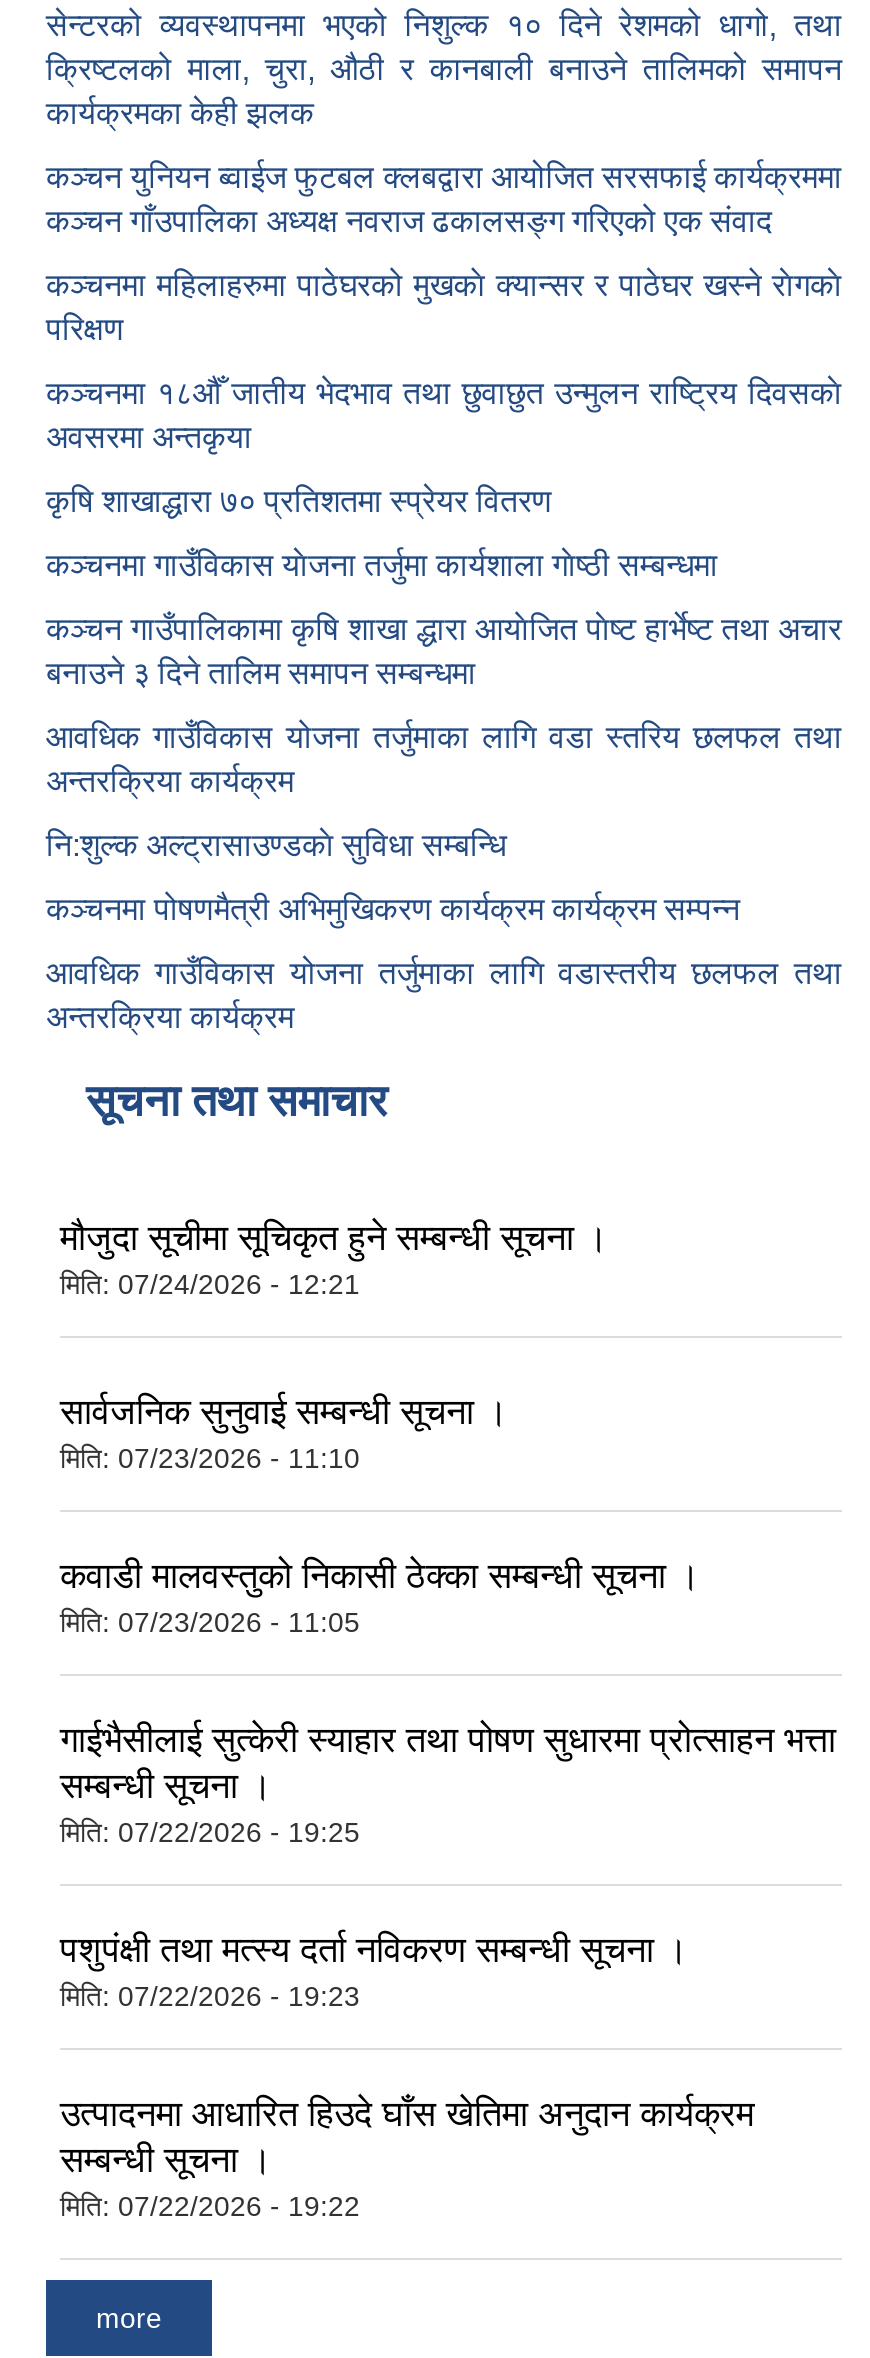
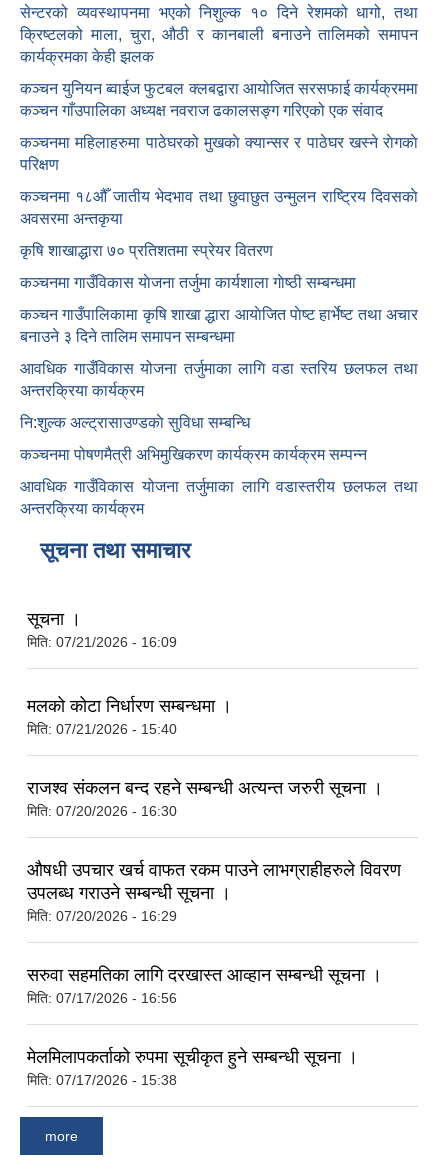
- मौजुदा सूचीमा सूचिकृत हुने सम्बन्धी सूचना ।
- मिति: 07/24/2026 - 12:21
+ सूचना ।
+ मिति: 07/21/2026 - 16:09

- सार्वजनिक सुनुवाई सम्बन्धी सूचना ।
- मिति: 07/23/2026 - 11:10
+ मलको कोटा निर्धारण सम्बन्धमा ।
+ मिति: 07/21/2026 - 15:40

- कवाडी मालवस्तुको निकासी ठेक्का सम्बन्धी सूचना ।
- मिति: 07/23/2026 - 11:05
+ राजश्व संकलन बन्द रहने सम्बन्धी अत्यन्त जरुरी सूचना ।
+ मिति: 07/20/2026 - 16:30

- गाईभैसीलाई सुत्केरी स्याहार तथा पोषण सुधारमा प्रोत्साहन भत्ता
- सम्बन्धी सूचना ।
- मिति: 07/22/2026 - 19:25
+ औषधी उपचार खर्च वाफत रकम पाउने लाभग्राहीहरुले विवरण
+ उपलब्ध गराउने सम्बन्धी सूचना ।
+ मिति: 07/20/2026 - 16:29

- पशुपंक्षी तथा मत्स्य दर्ता नविकरण सम्बन्धी सूचना ।
- मिति: 07/22/2026 - 19:23
+ सरुवा सहमतिका लागि दरखास्त आव्हान सम्बन्धी सूचना ।
+ मिति: 07/17/2026 - 16:56

- उत्पादनमा आधारित हिउदे घाँस खेतिमा अनुदान कार्यक्रम
- सम्बन्धी सूचना ।
- मिति: 07/22/2026 - 19:22
+ मेलमिलापकर्ताको रुपमा सूचीकृत हुने सम्बन्धी सूचना ।
+ मिति: 07/17/2026 - 15:38
